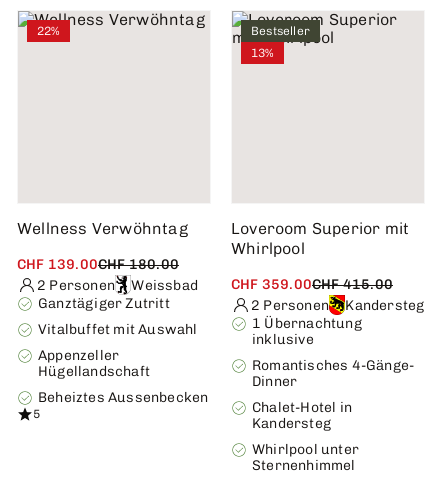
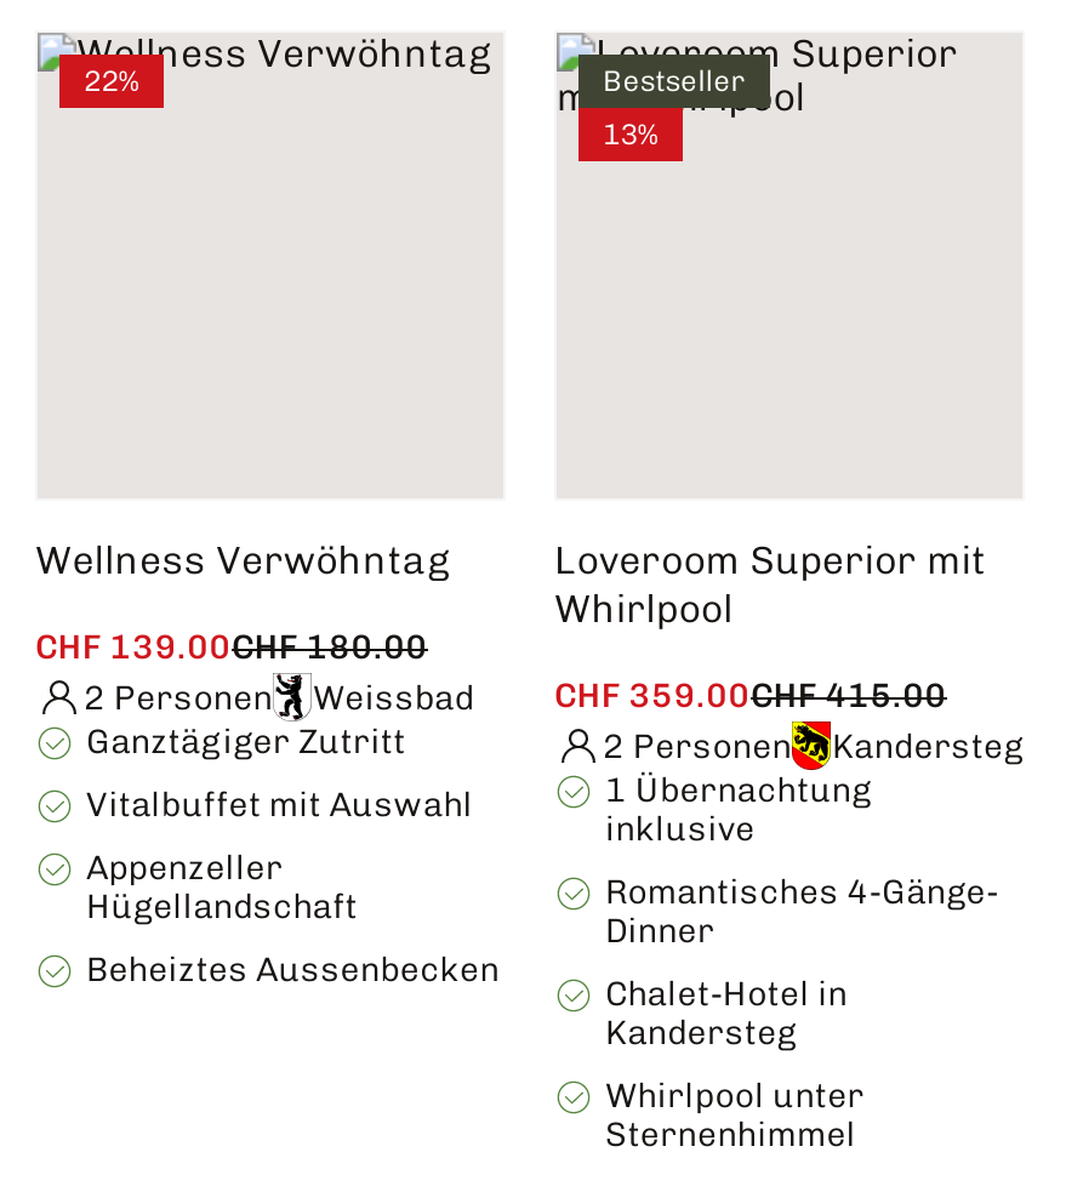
- 5
